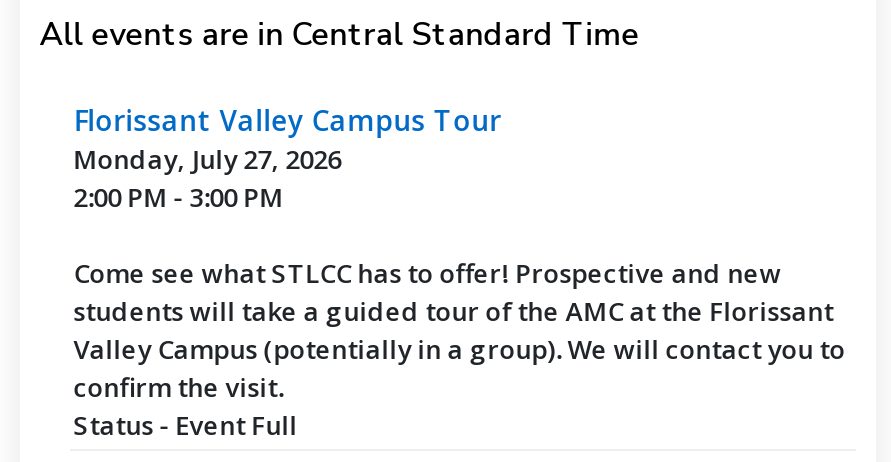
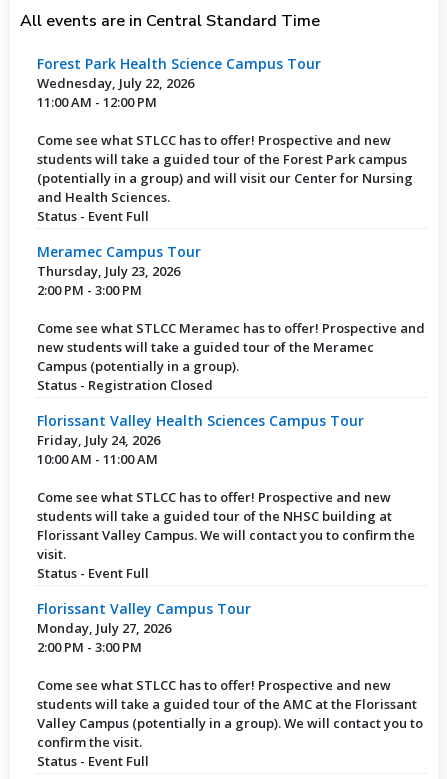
+ Forest Park Health Science Campus Tour
+ Wednesday, July 22, 2026
+ 11:00 AM - 12:00 PM
+ Come see what STLCC has to offer! Prospective and new
+ students will take a guided tour of the Forest Park campus
+ (potentially in a group) and will visit our Center for Nursing
+ and Health Sciences.
+ Status - Event Full
+ Meramec Campus Tour
+ Thursday, July 23, 2026
+ 2:00 PM - 3:00 PM
+ Come see what STLCC Meramec has to offer! Prospective and
+ new students will take a guided tour of the Meramec
+ Campus (potentially in a group).
+ Status - Registration Closed
+ Florissant Valley Health Sciences Campus Tour
+ Friday, July 24, 2026
+ 10:00 AM - 11:00 AM
+ Come see what STLCC has to offer! Prospective and new
+ students will take a guided tour of the NHSC building at
+ Florissant Valley Campus. We will contact you to confirm the
+ visit.
+ Status - Event Full
